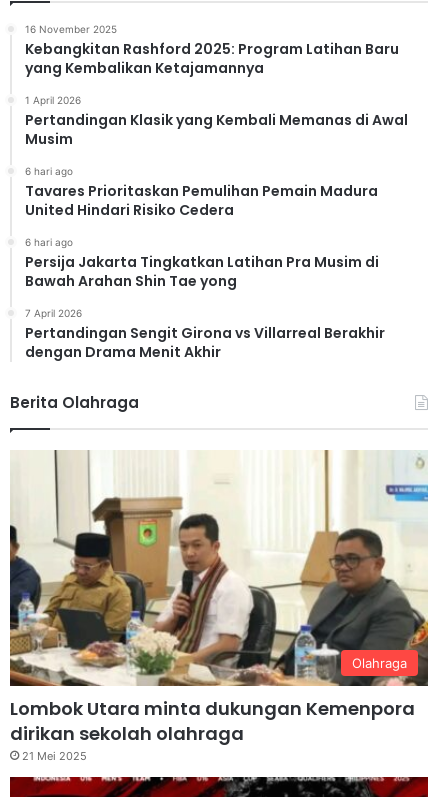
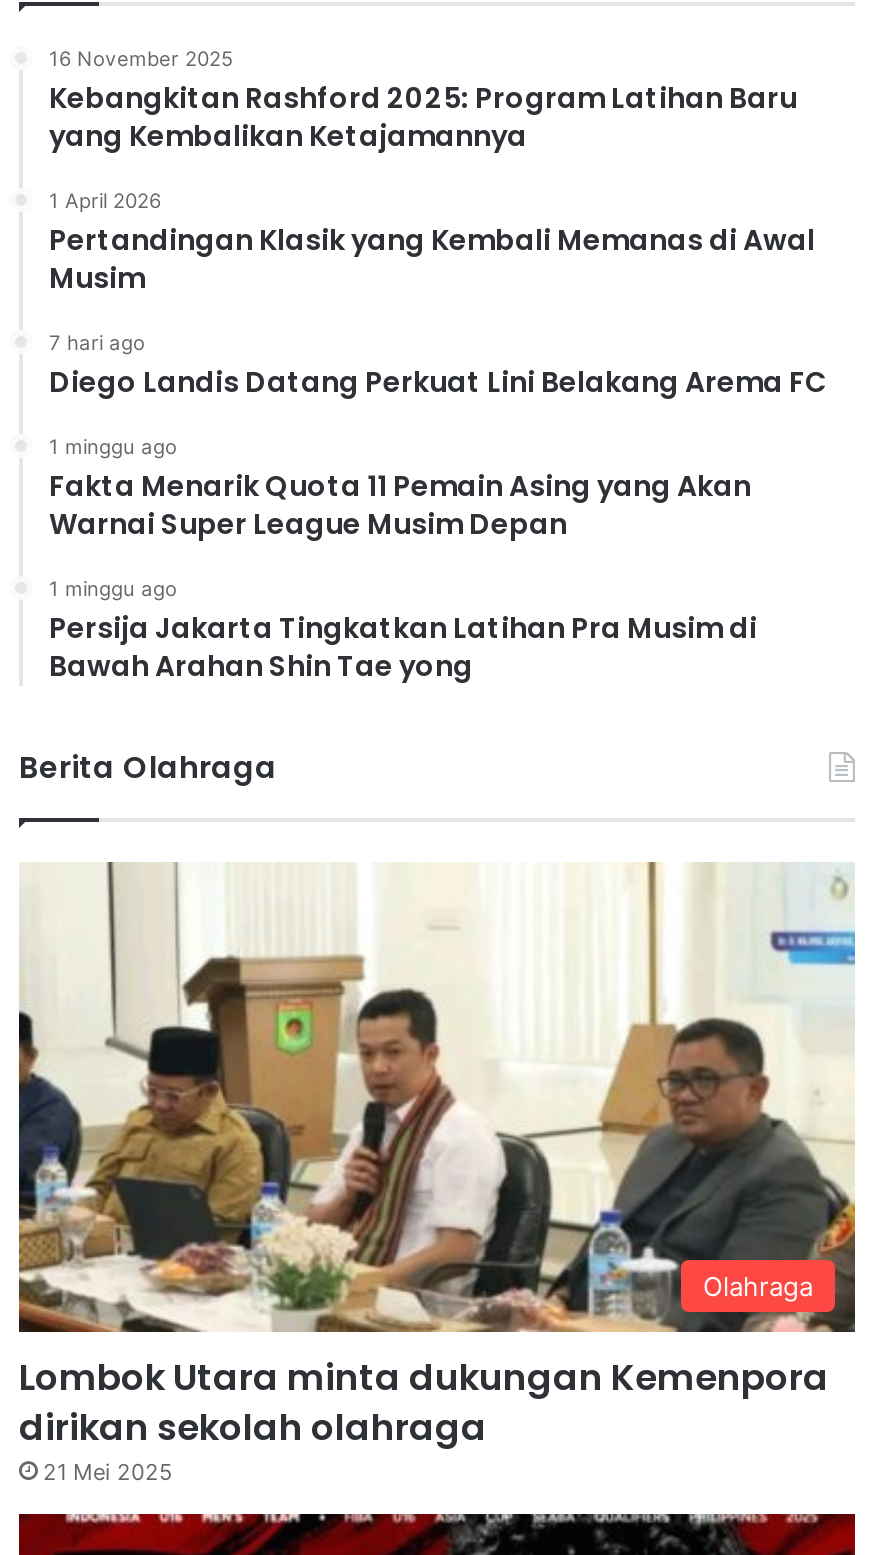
- 6 hari ago
- Tavares Prioritaskan Pemulihan Pemain Madura
- United Hindari Risiko Cedera
- 6 hari ago
+ 7 hari ago
+ Diego Landis Datang Perkuat Lini Belakang Arema FC
+ 1 minggu ago
+ Fakta Menarik Quota 11 Pemain Asing yang Akan
+ Warnai Super League Musim Depan
+ 1 minggu ago

moved down: Persija Jakarta Tingkatkan Latihan Pra Musim di | Bawah Arahan Shin Tae yong

- 7 April 2026
- Pertandingan Sengit Girona vs Villarreal Berakhir
- dengan Drama Menit Akhir
